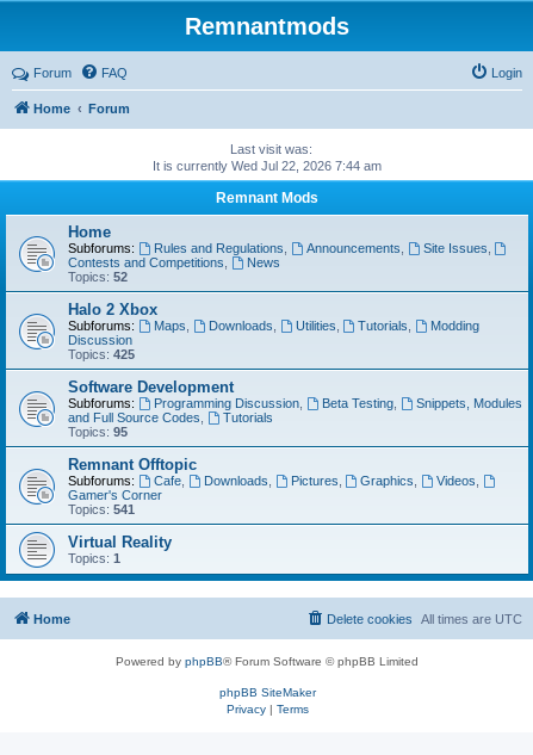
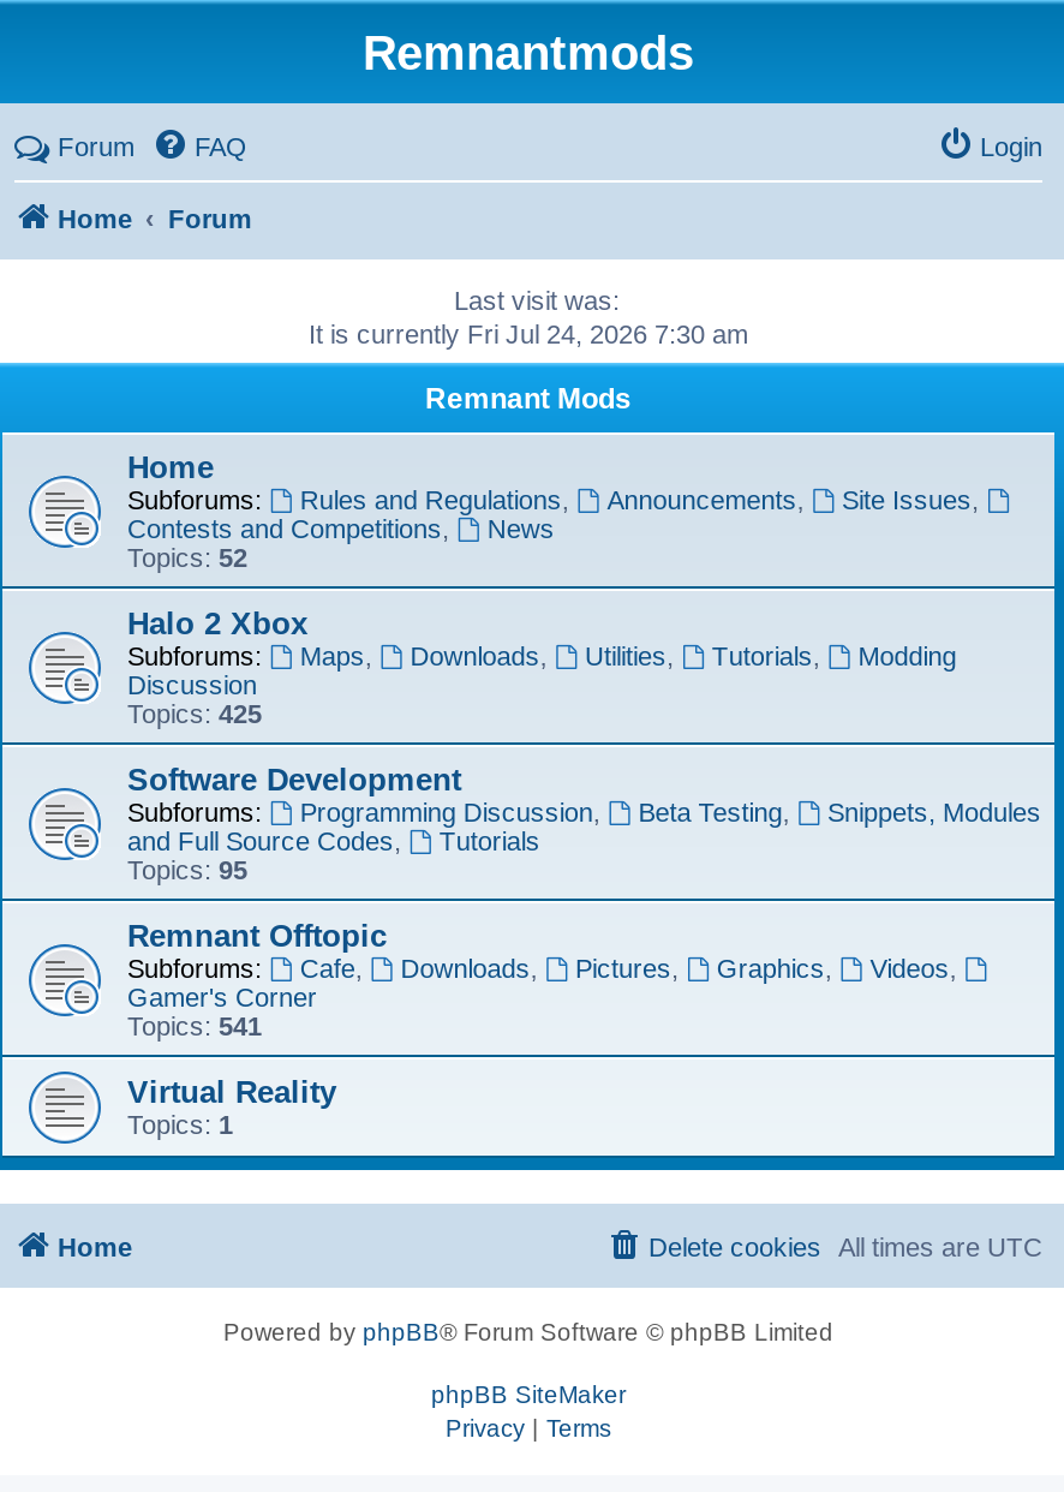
- It is currently Wed Jul 22, 2026 7:44 am
+ It is currently Fri Jul 24, 2026 7:30 am
